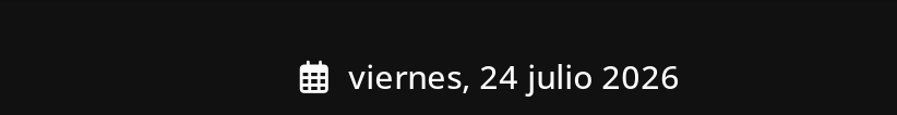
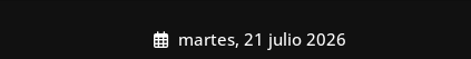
- viernes, 24 julio 2026
+ martes, 21 julio 2026
